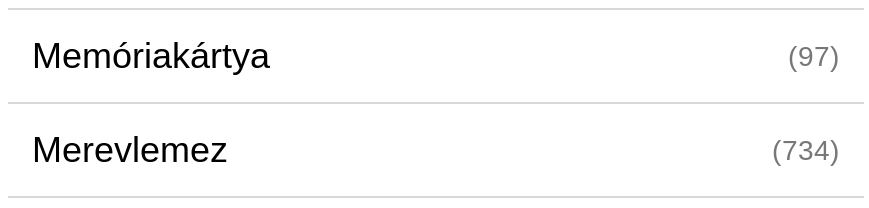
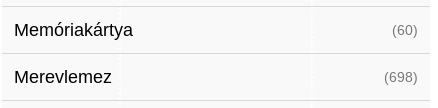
- (97)
+ (60)

- (734)
+ (698)
